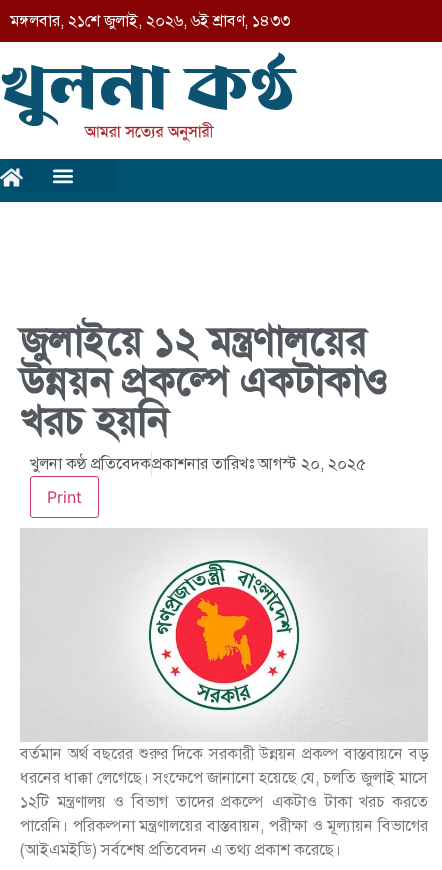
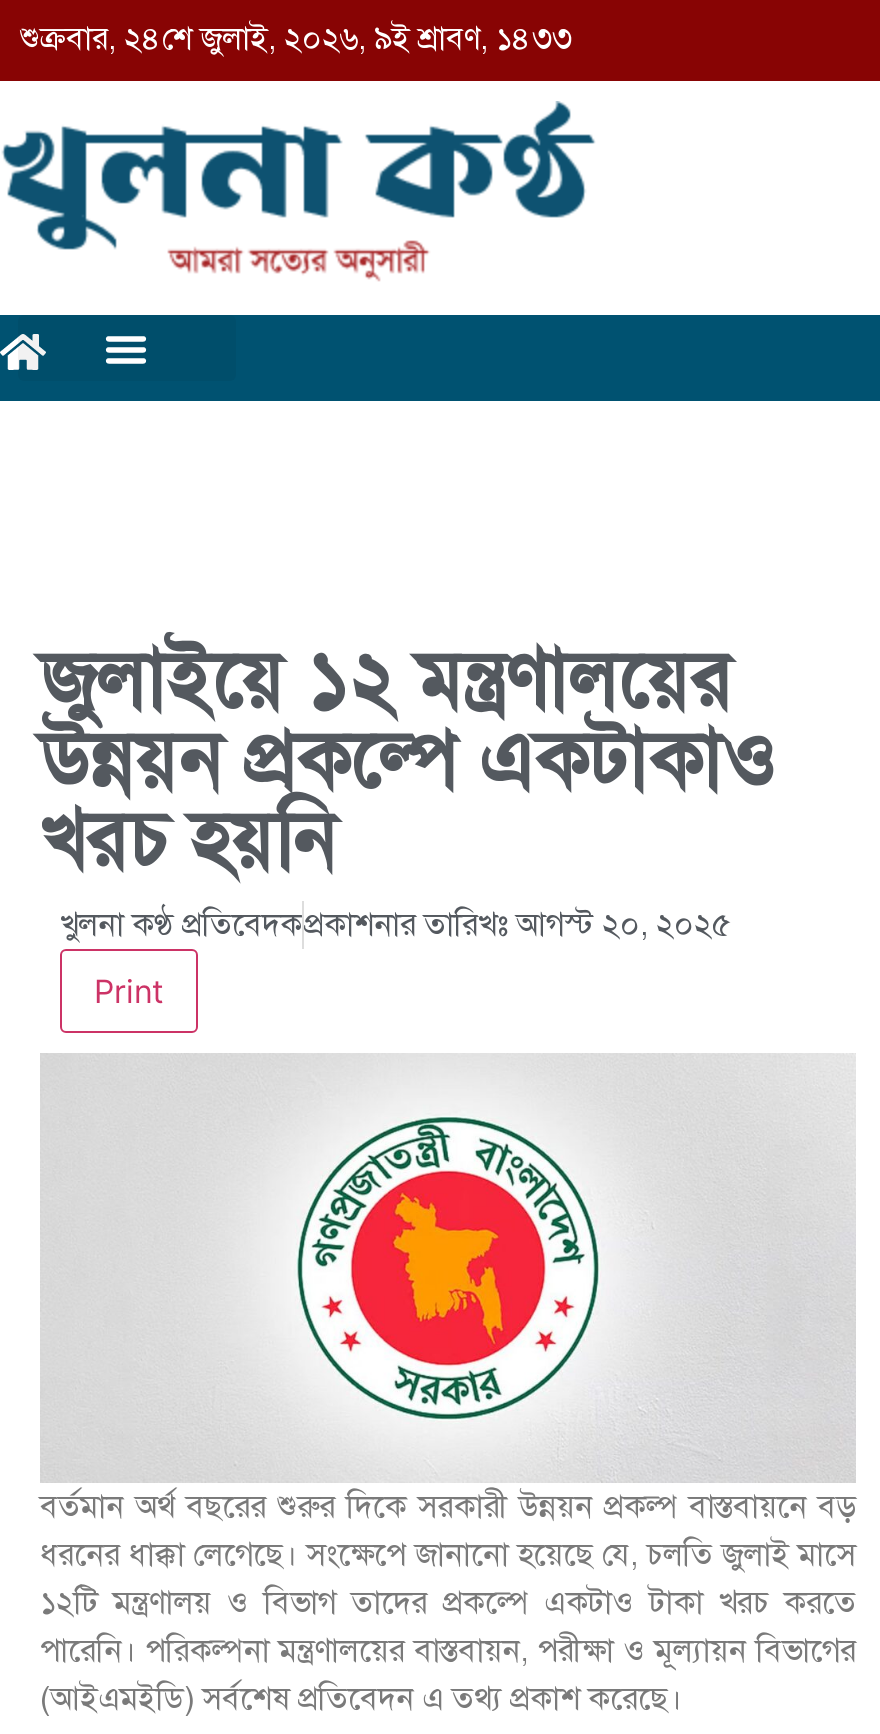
- মঙ্গলবার, ২১শে জুলাই, ২০২৬, ৬ই শ্রাবণ, ১৪৩৩
+ শুক্রবার, ২৪শে জুলাই, ২০২৬, ৯ই শ্রাবণ, ১৪৩৩
